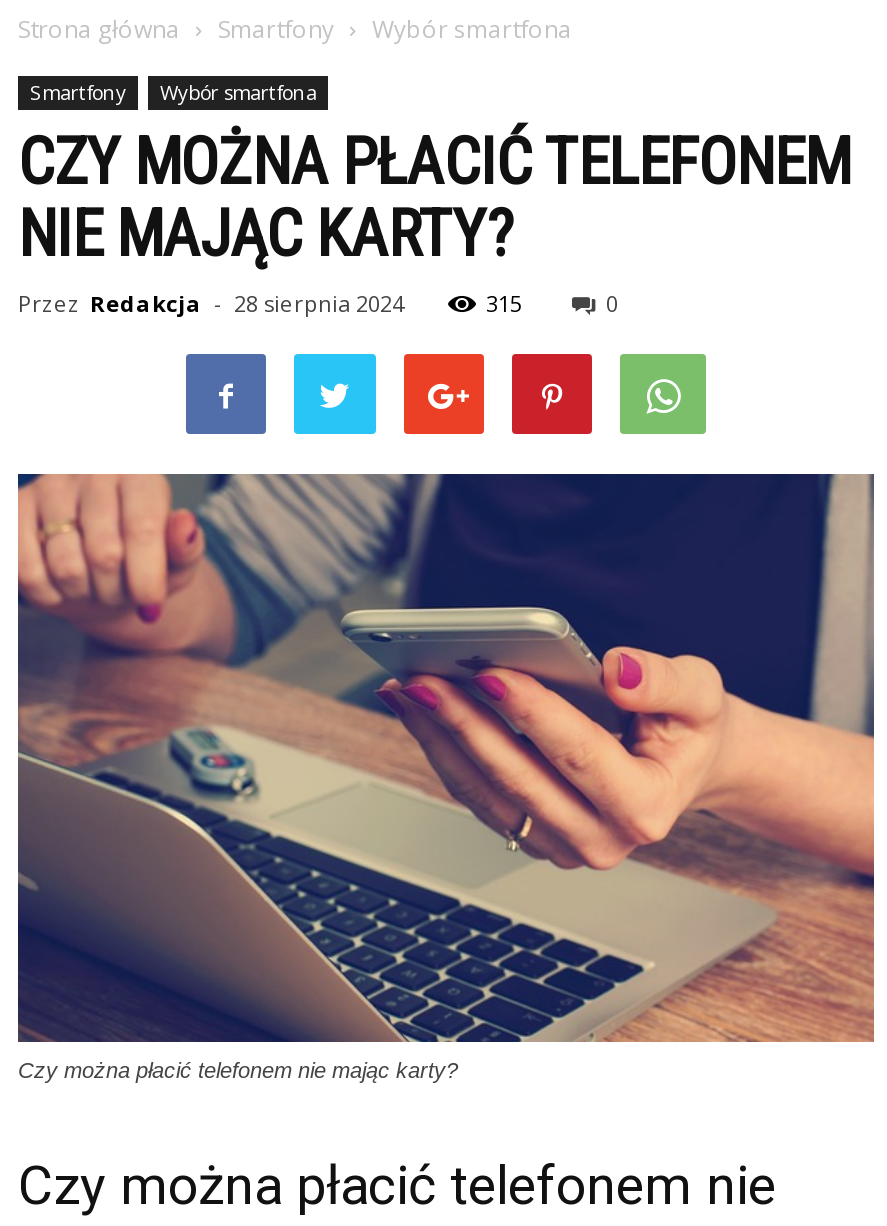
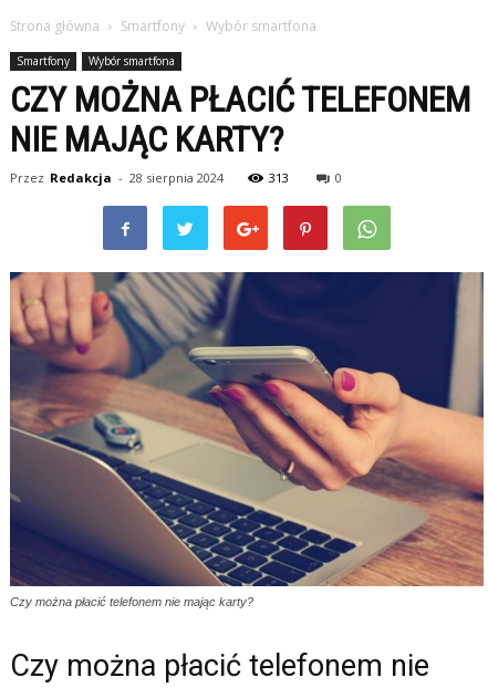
- 315
+ 313
